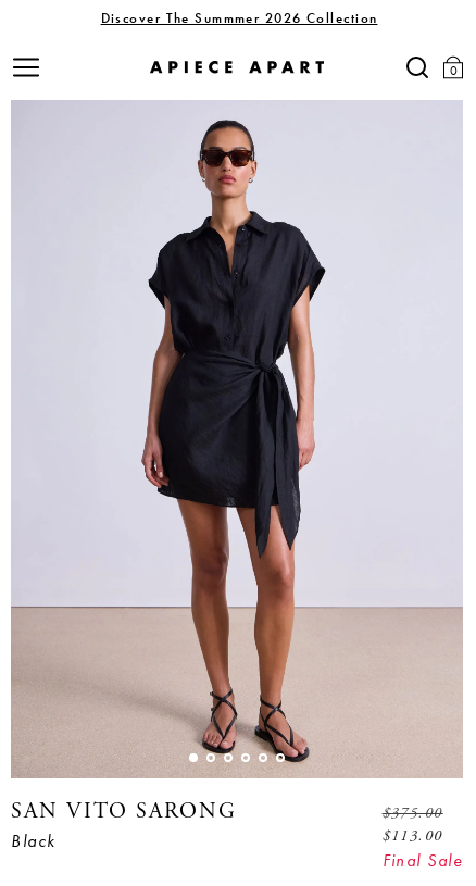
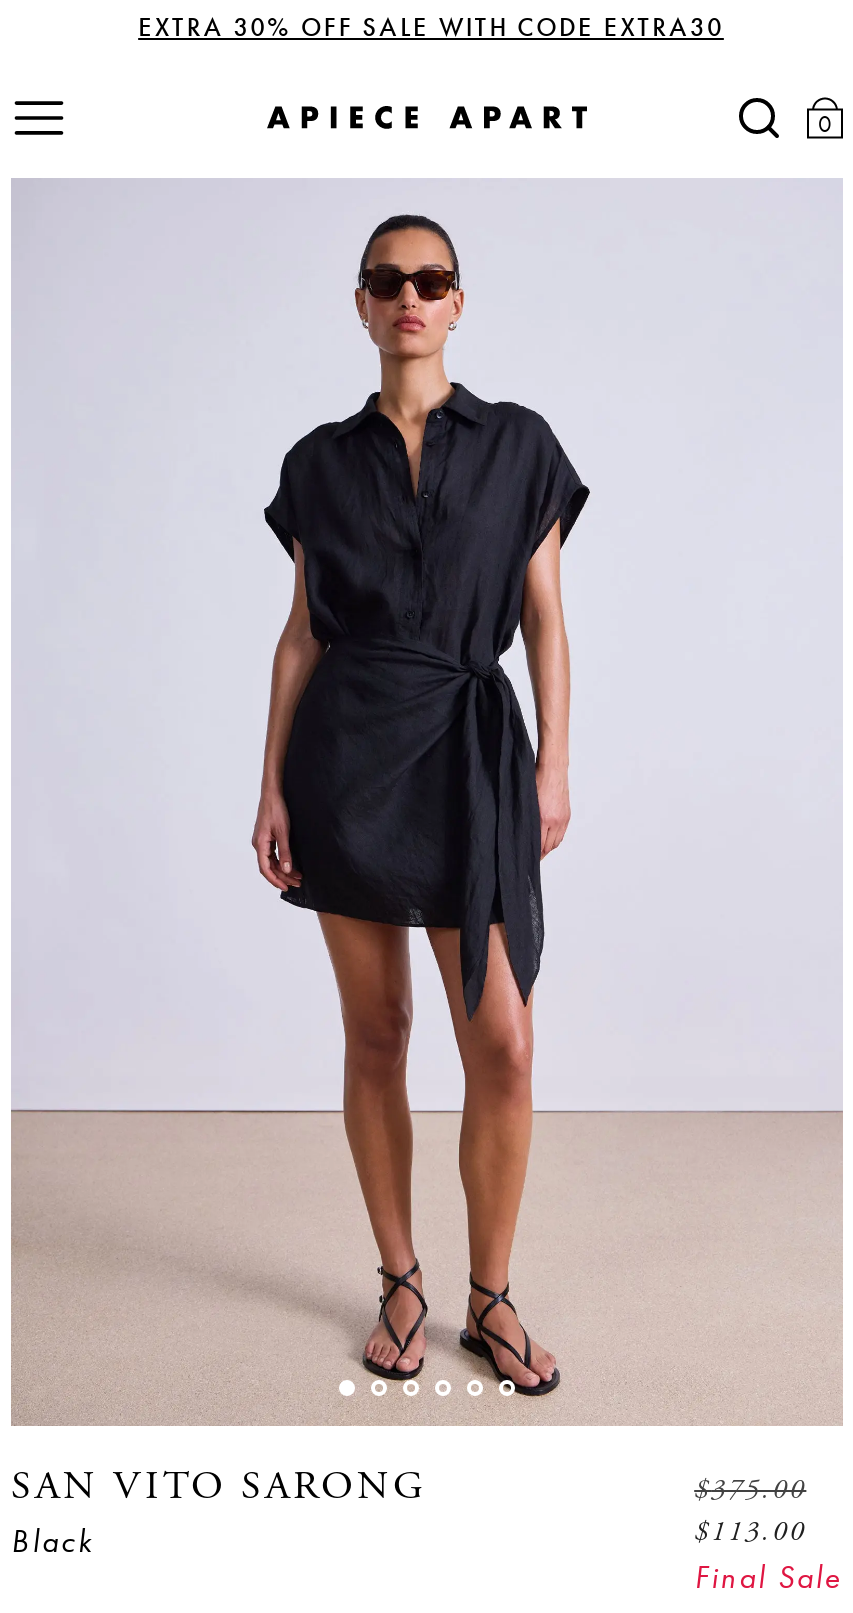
- Discover The Summmer 2026 Collection
+ EXTRA 30% OFF SALE WITH CODE EXTRA30
